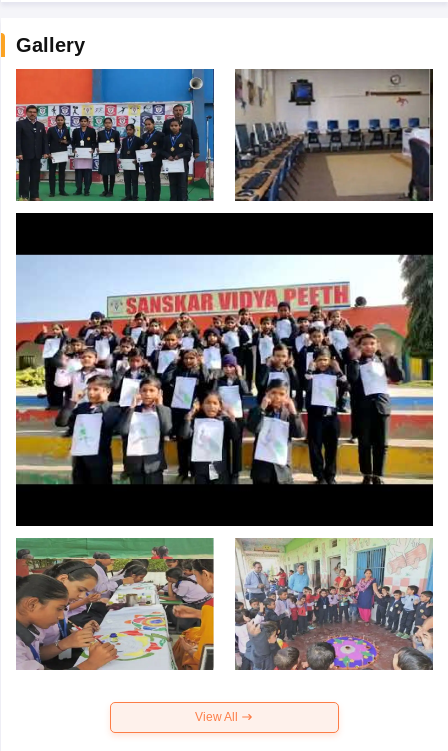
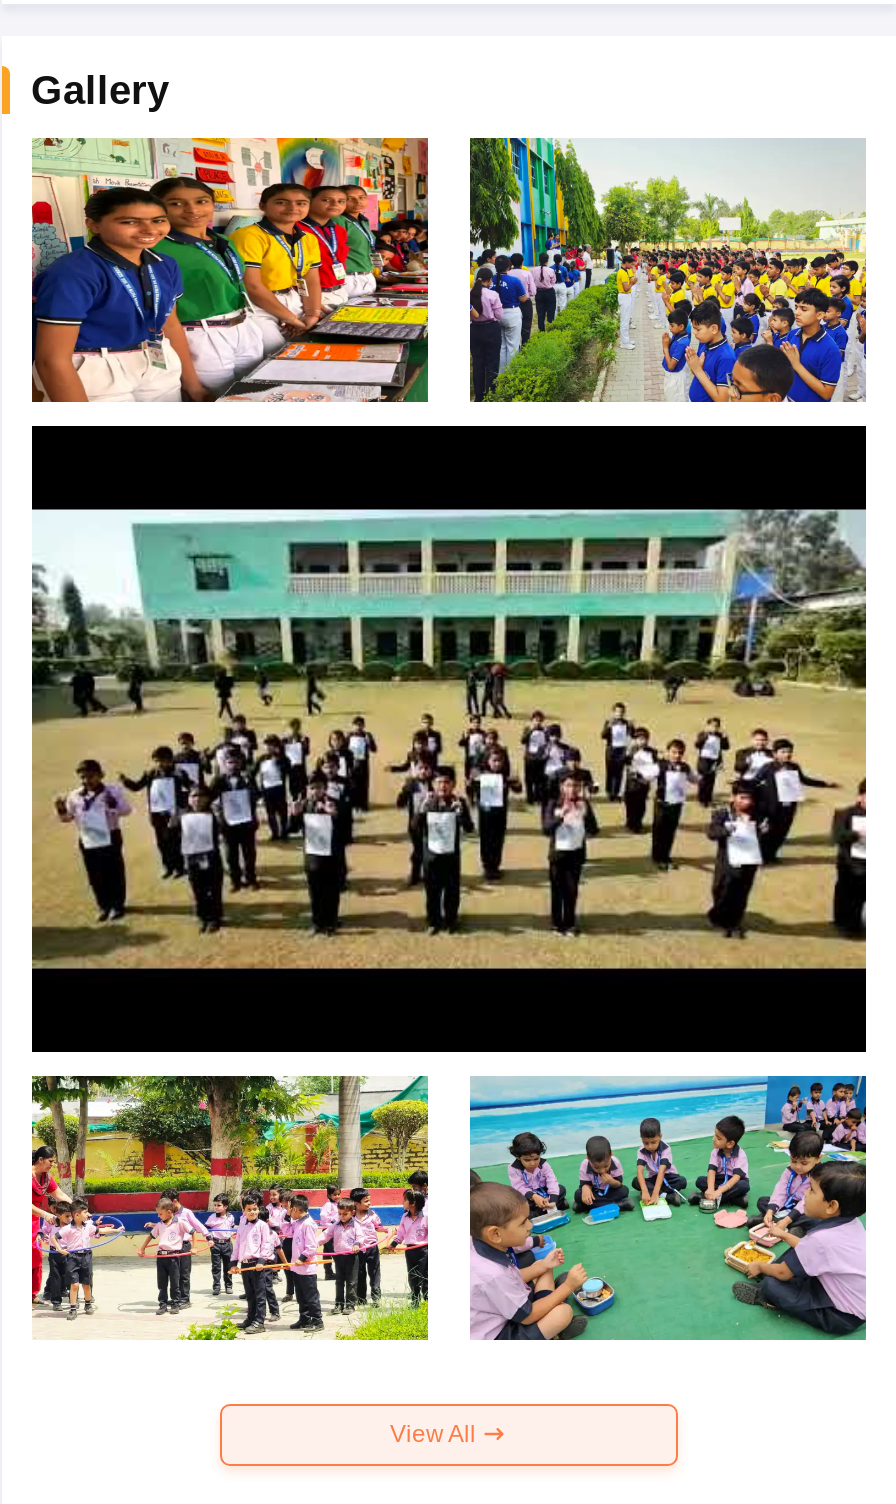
- [image]
+ [image]

- [image]
+ [image]

- [image]
+ [image]

- [image]
+ [image]

- [image]
+ [image]
